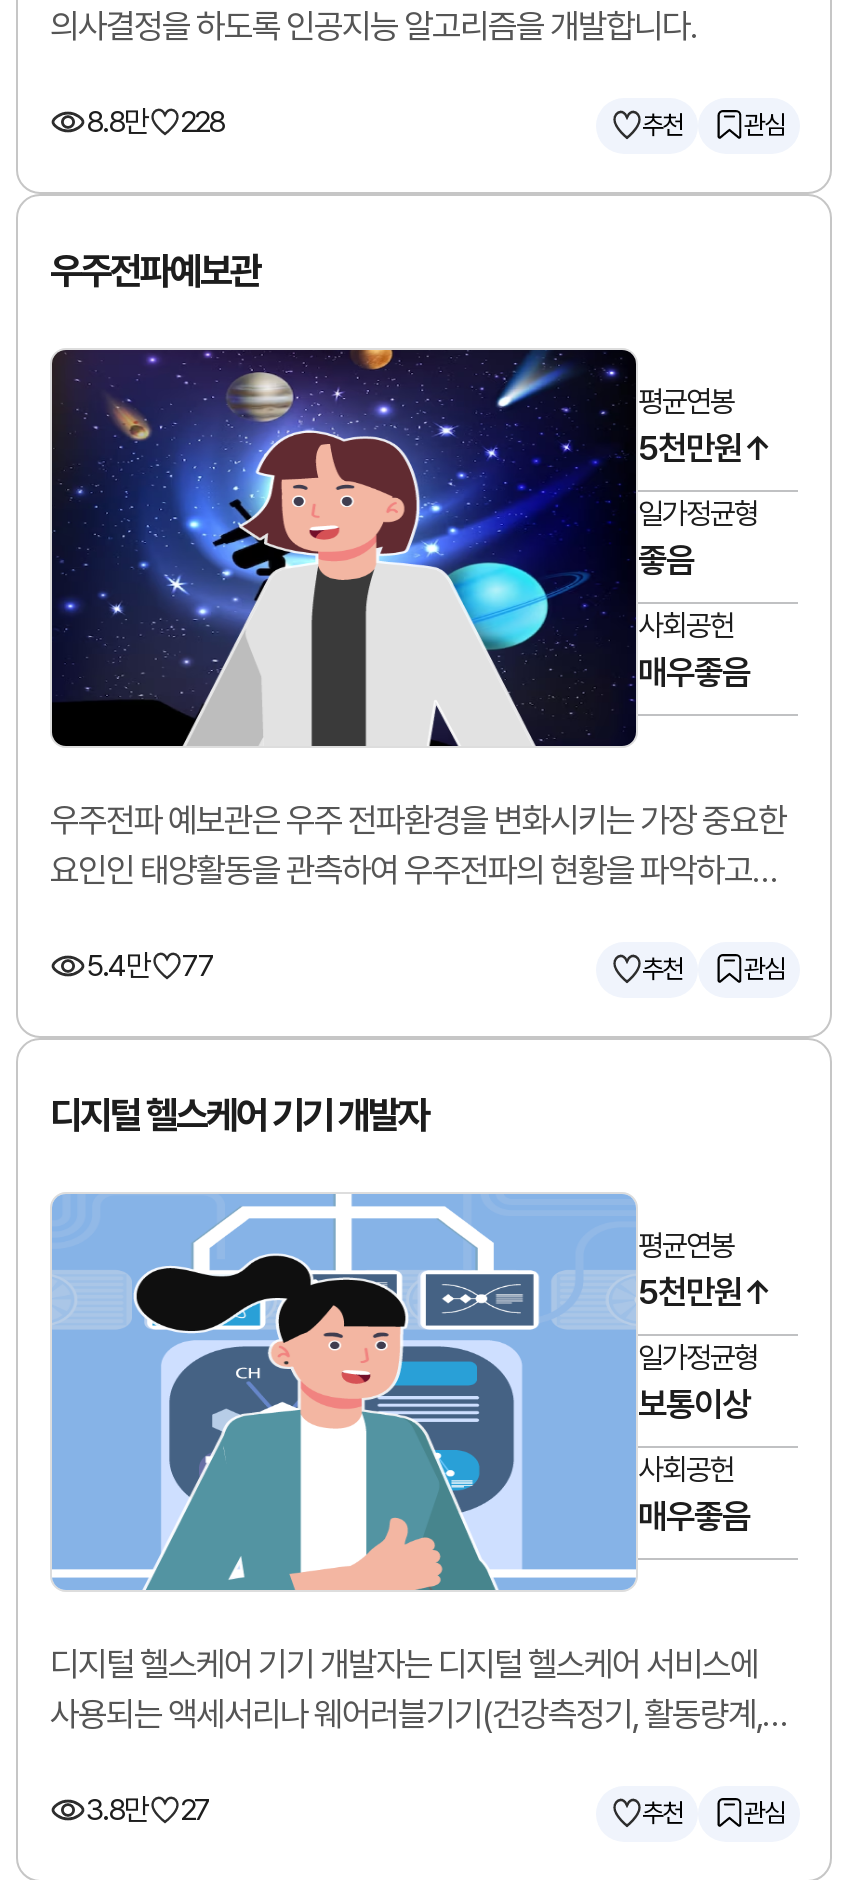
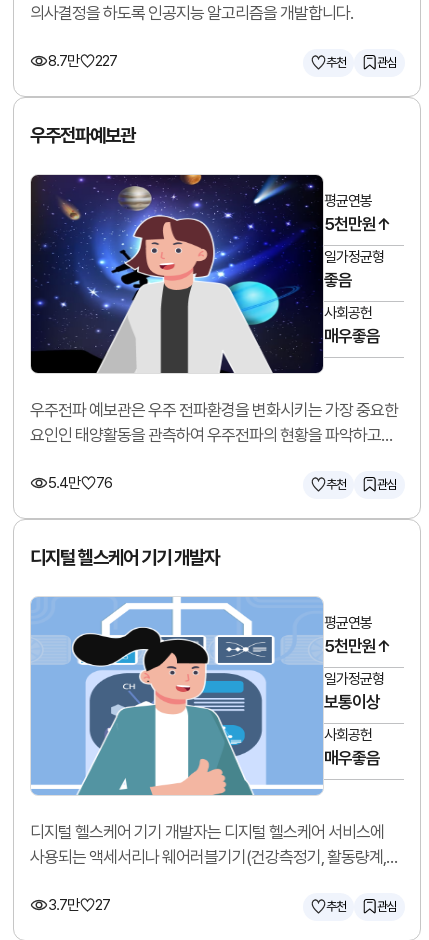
- 8.8만
- 228
+ 8.7만
+ 227

- 5.4만 77
+ 5.4만 76

- 3.8만 27
+ 3.7만 27
